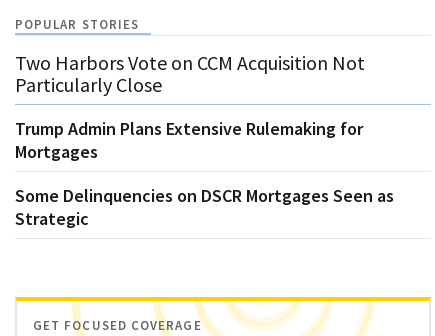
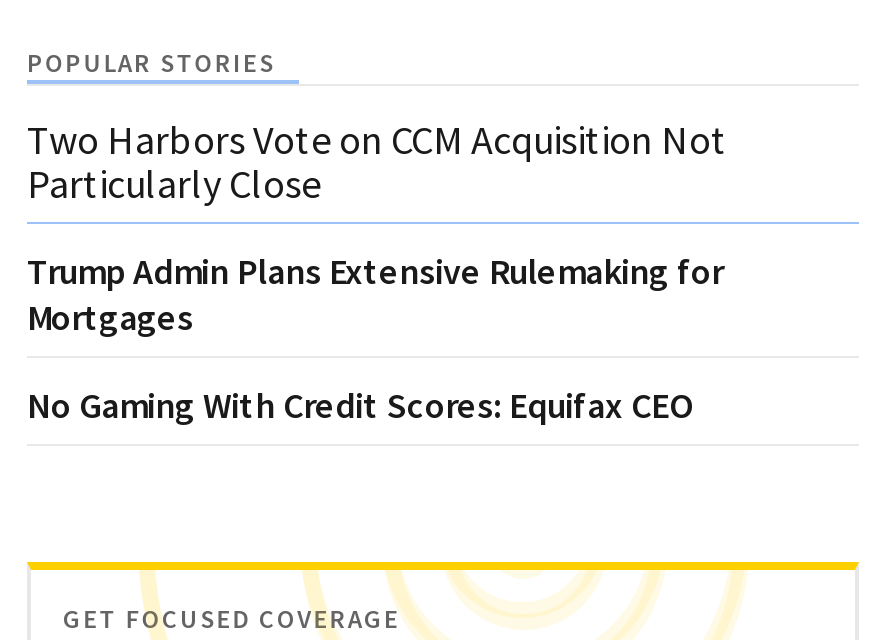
- Some Delinquencies on DSCR Mortgages Seen as
- Strategic
+ No Gaming With Credit Scores: Equifax CEO
